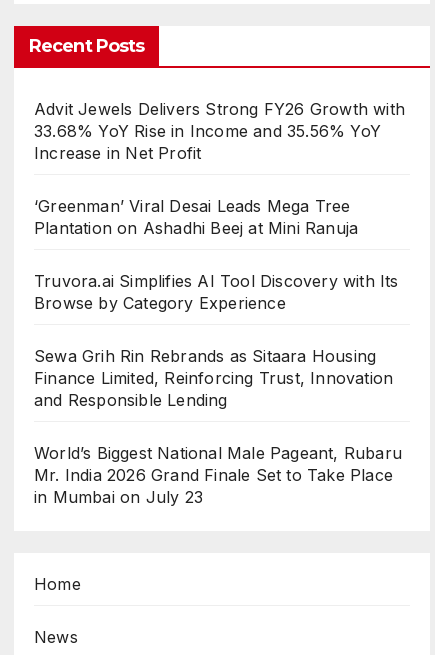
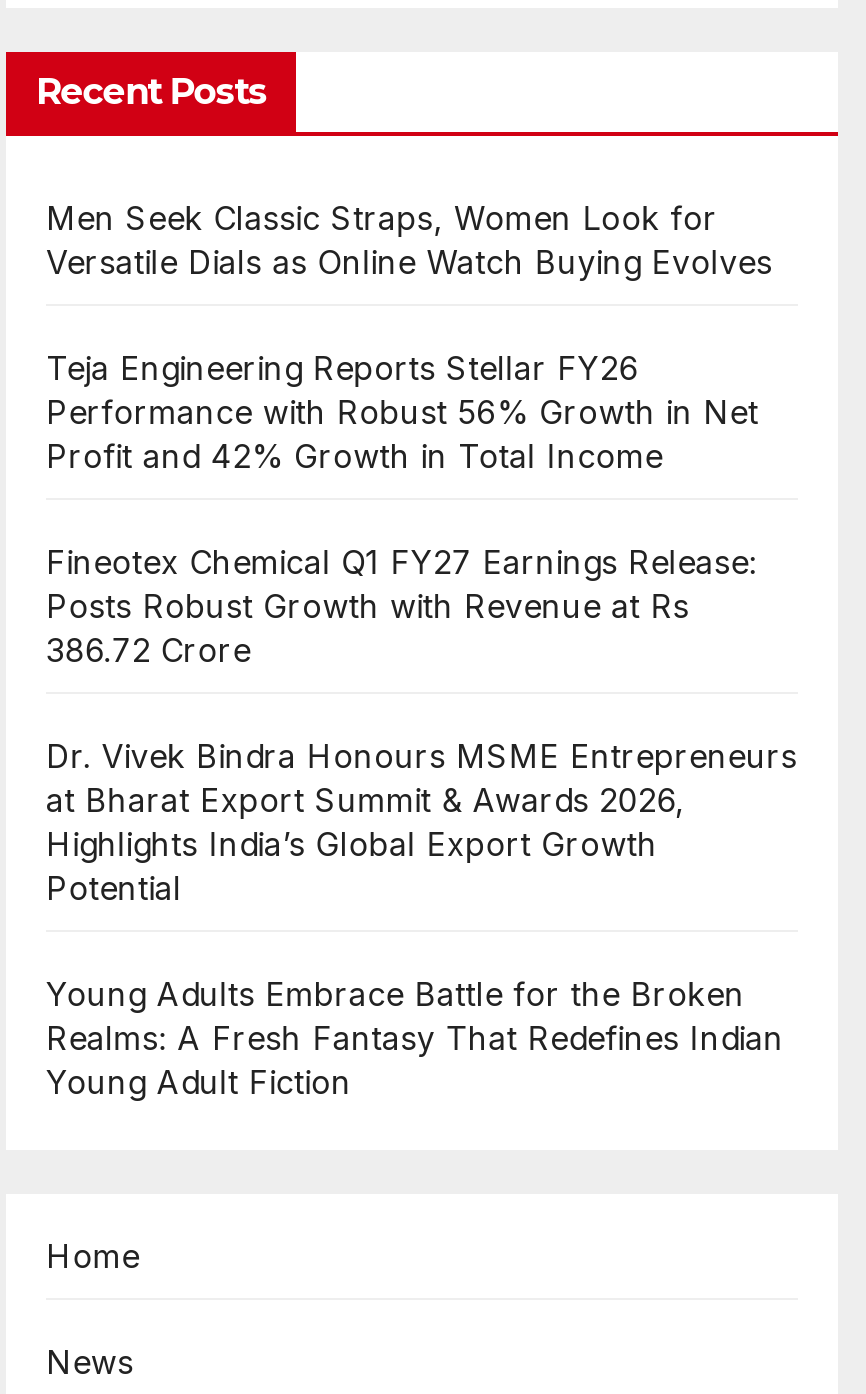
- Advit Jewels Delivers Strong FY26 Growth with
- 33.68% YoY Rise in Income and 35.56% YoY
- Increase in Net Profit
+ Men Seek Classic Straps, Women Look for
+ Versatile Dials as Online Watch Buying Evolves

- ‘Greenman’ Viral Desai Leads Mega Tree
- Plantation on Ashadhi Beej at Mini Ranuja
+ Teja Engineering Reports Stellar FY26
+ Performance with Robust 56% Growth in Net
+ Profit and 42% Growth in Total Income

- Truvora.ai Simplifies AI Tool Discovery with Its
- Browse by Category Experience
+ Fineotex Chemical Q1 FY27 Earnings Release:
+ Posts Robust Growth with Revenue at Rs
+ 386.72 Crore

- Sewa Grih Rin Rebrands as Sitaara Housing
- Finance Limited, Reinforcing Trust, Innovation
- and Responsible Lending
+ Dr. Vivek Bindra Honours MSME Entrepreneurs
+ at Bharat Export Summit & Awards 2026,
+ Highlights India’s Global Export Growth
+ Potential

- World’s Biggest National Male Pageant, Rubaru
- Mr. India 2026 Grand Finale Set to Take Place
- in Mumbai on July 23
+ Young Adults Embrace Battle for the Broken
+ Realms: A Fresh Fantasy That Redefines Indian
+ Young Adult Fiction
